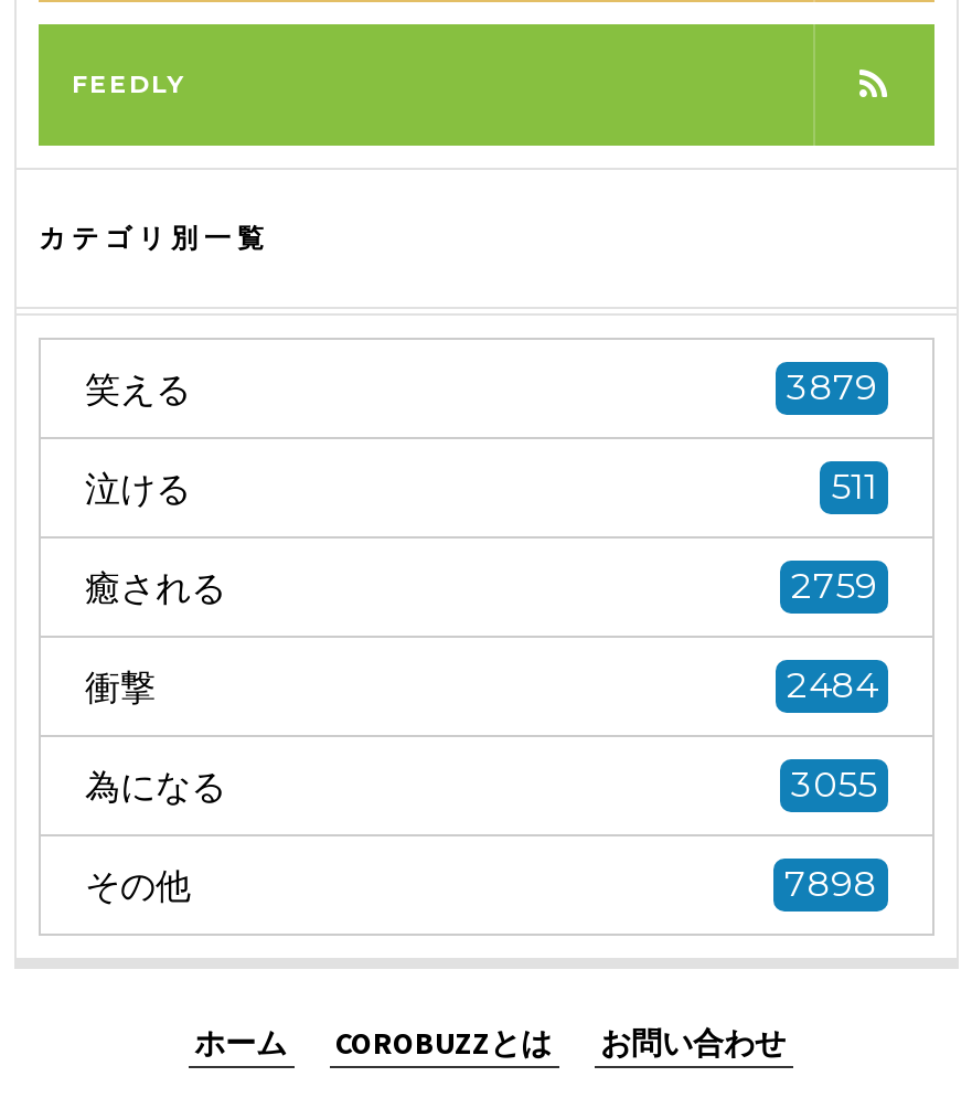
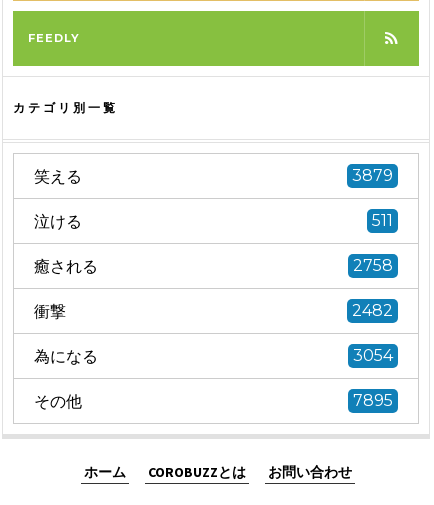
- 2759
+ 2758

- 2484
+ 2482

- 3055
+ 3054

- 7898
+ 7895
